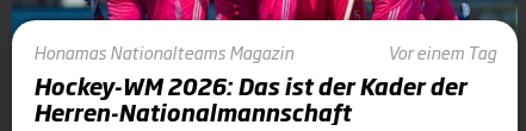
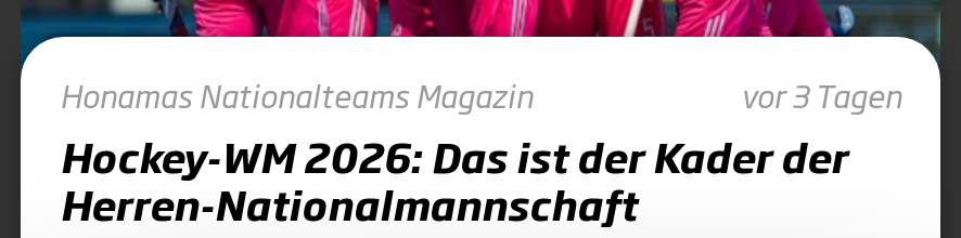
- Vor einem Tag
+ vor 3 Tagen
